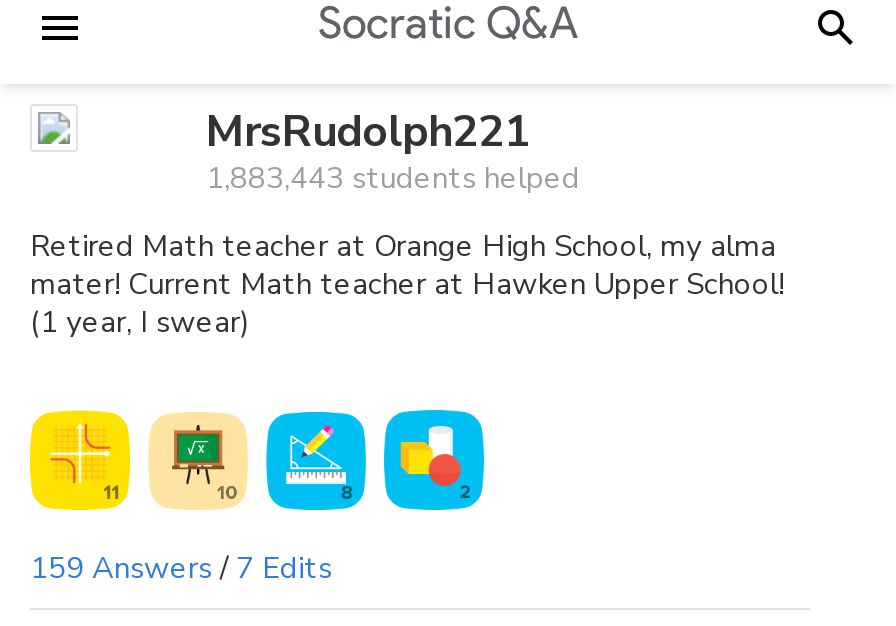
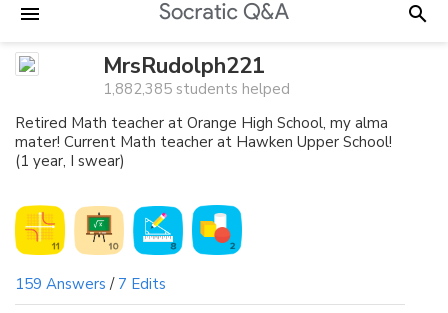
- 1,883,443 students helped
+ 1,882,385 students helped
